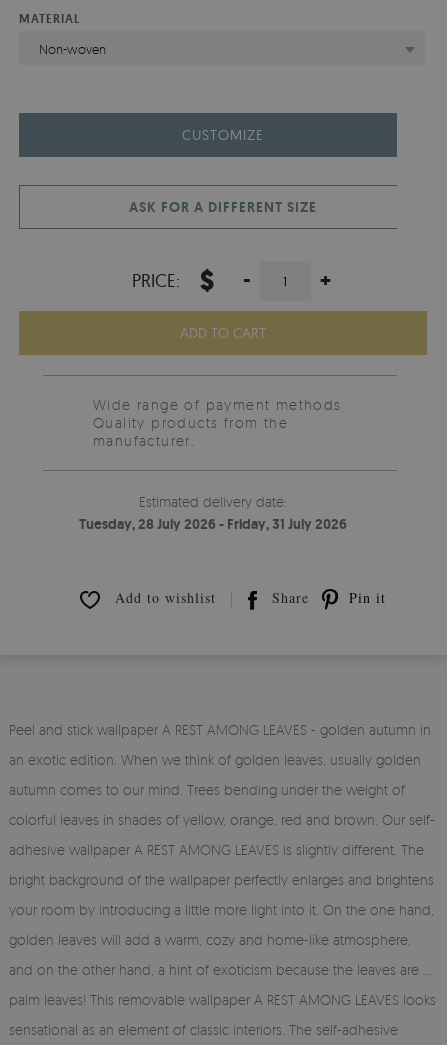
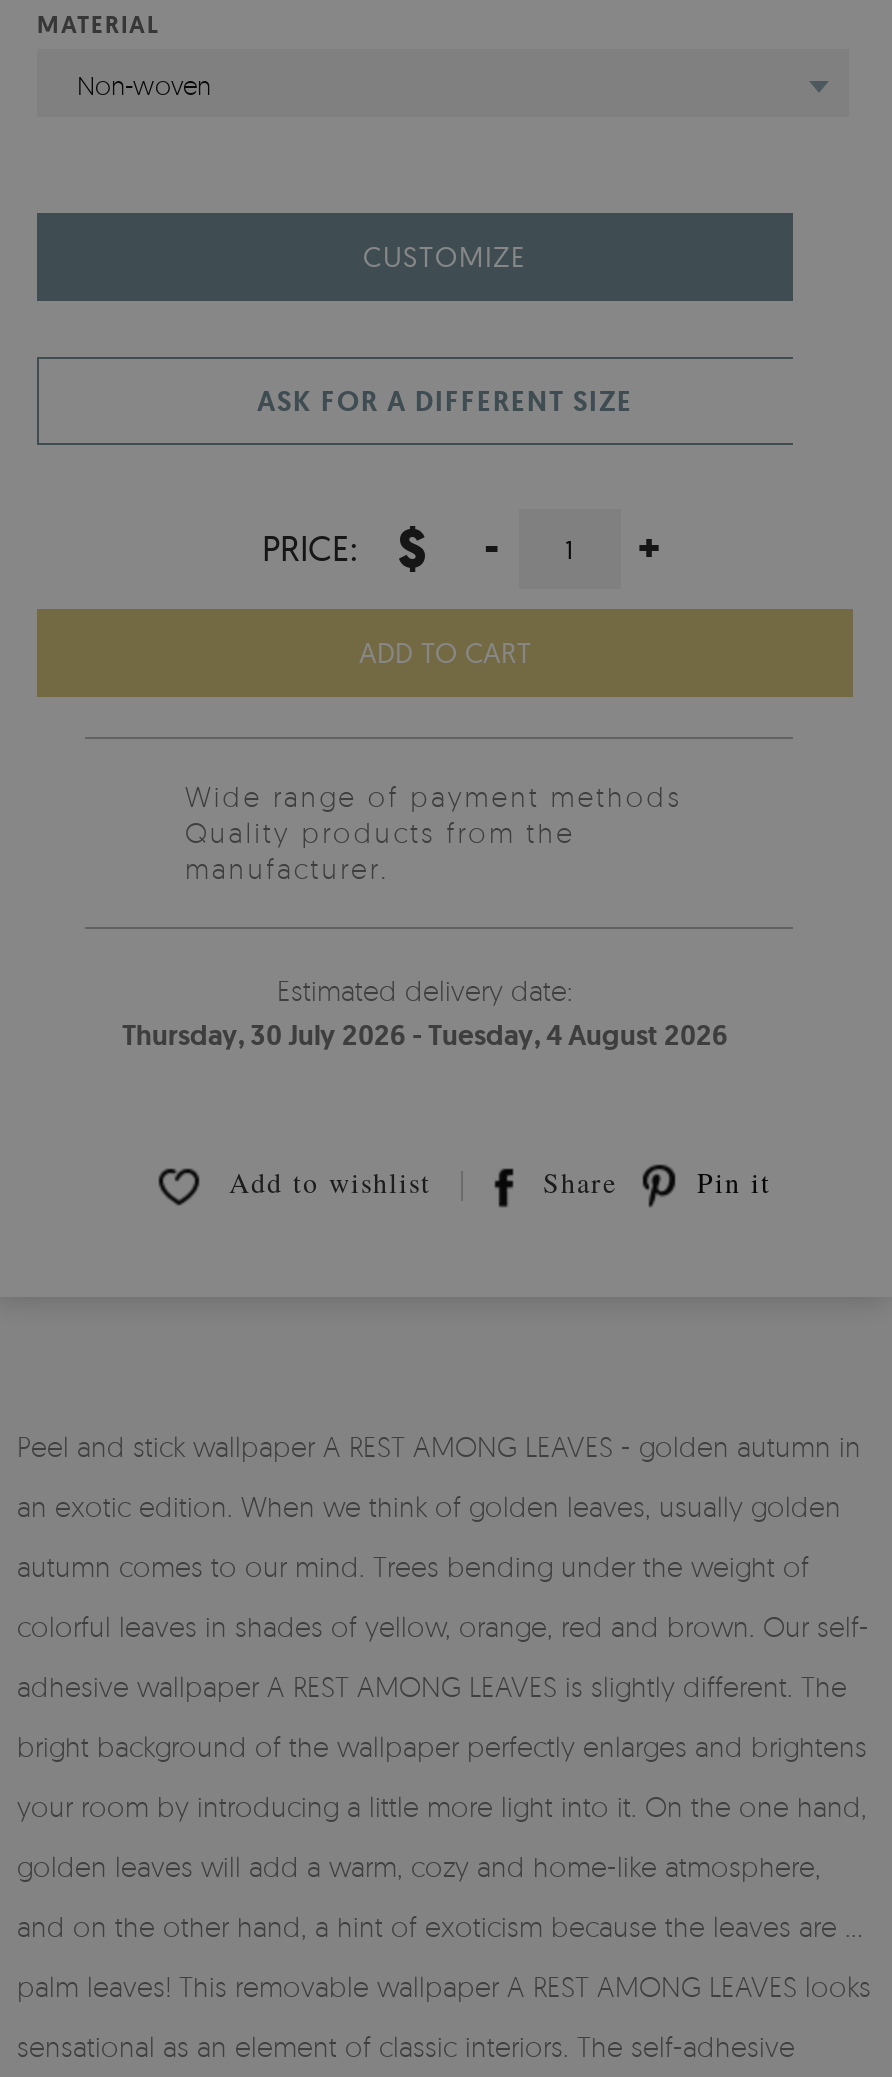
- Tuesday, 28 July 2026 - Friday, 31 July 2026
+ Thursday, 30 July 2026 - Tuesday, 4 August 2026
